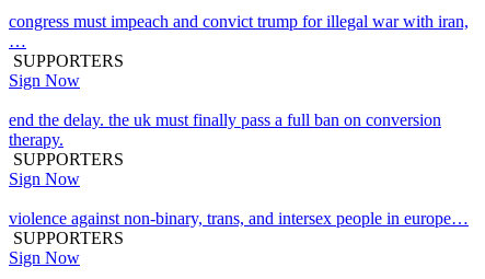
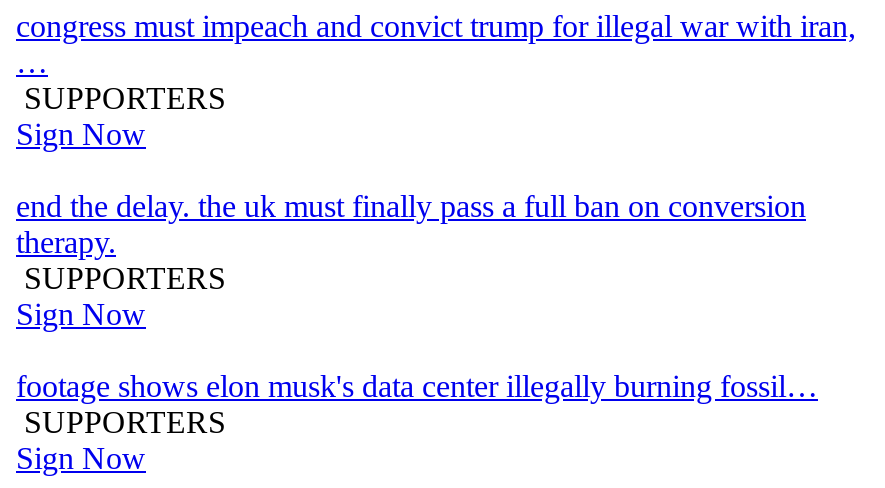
- violence against non-binary, trans, and intersex people in europe…
+ footage shows elon musk's data center illegally burning fossil…
